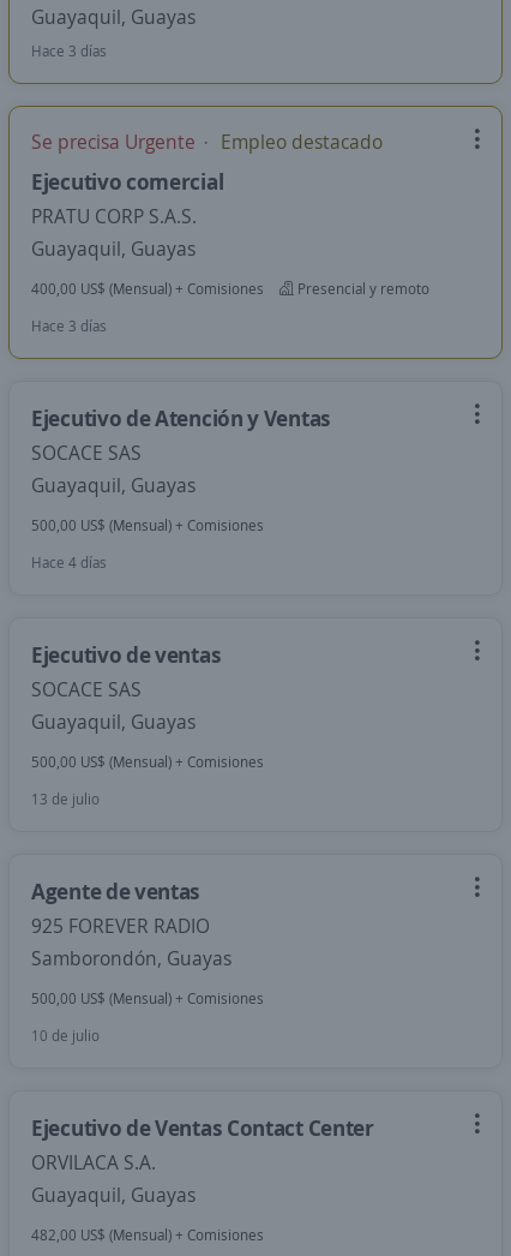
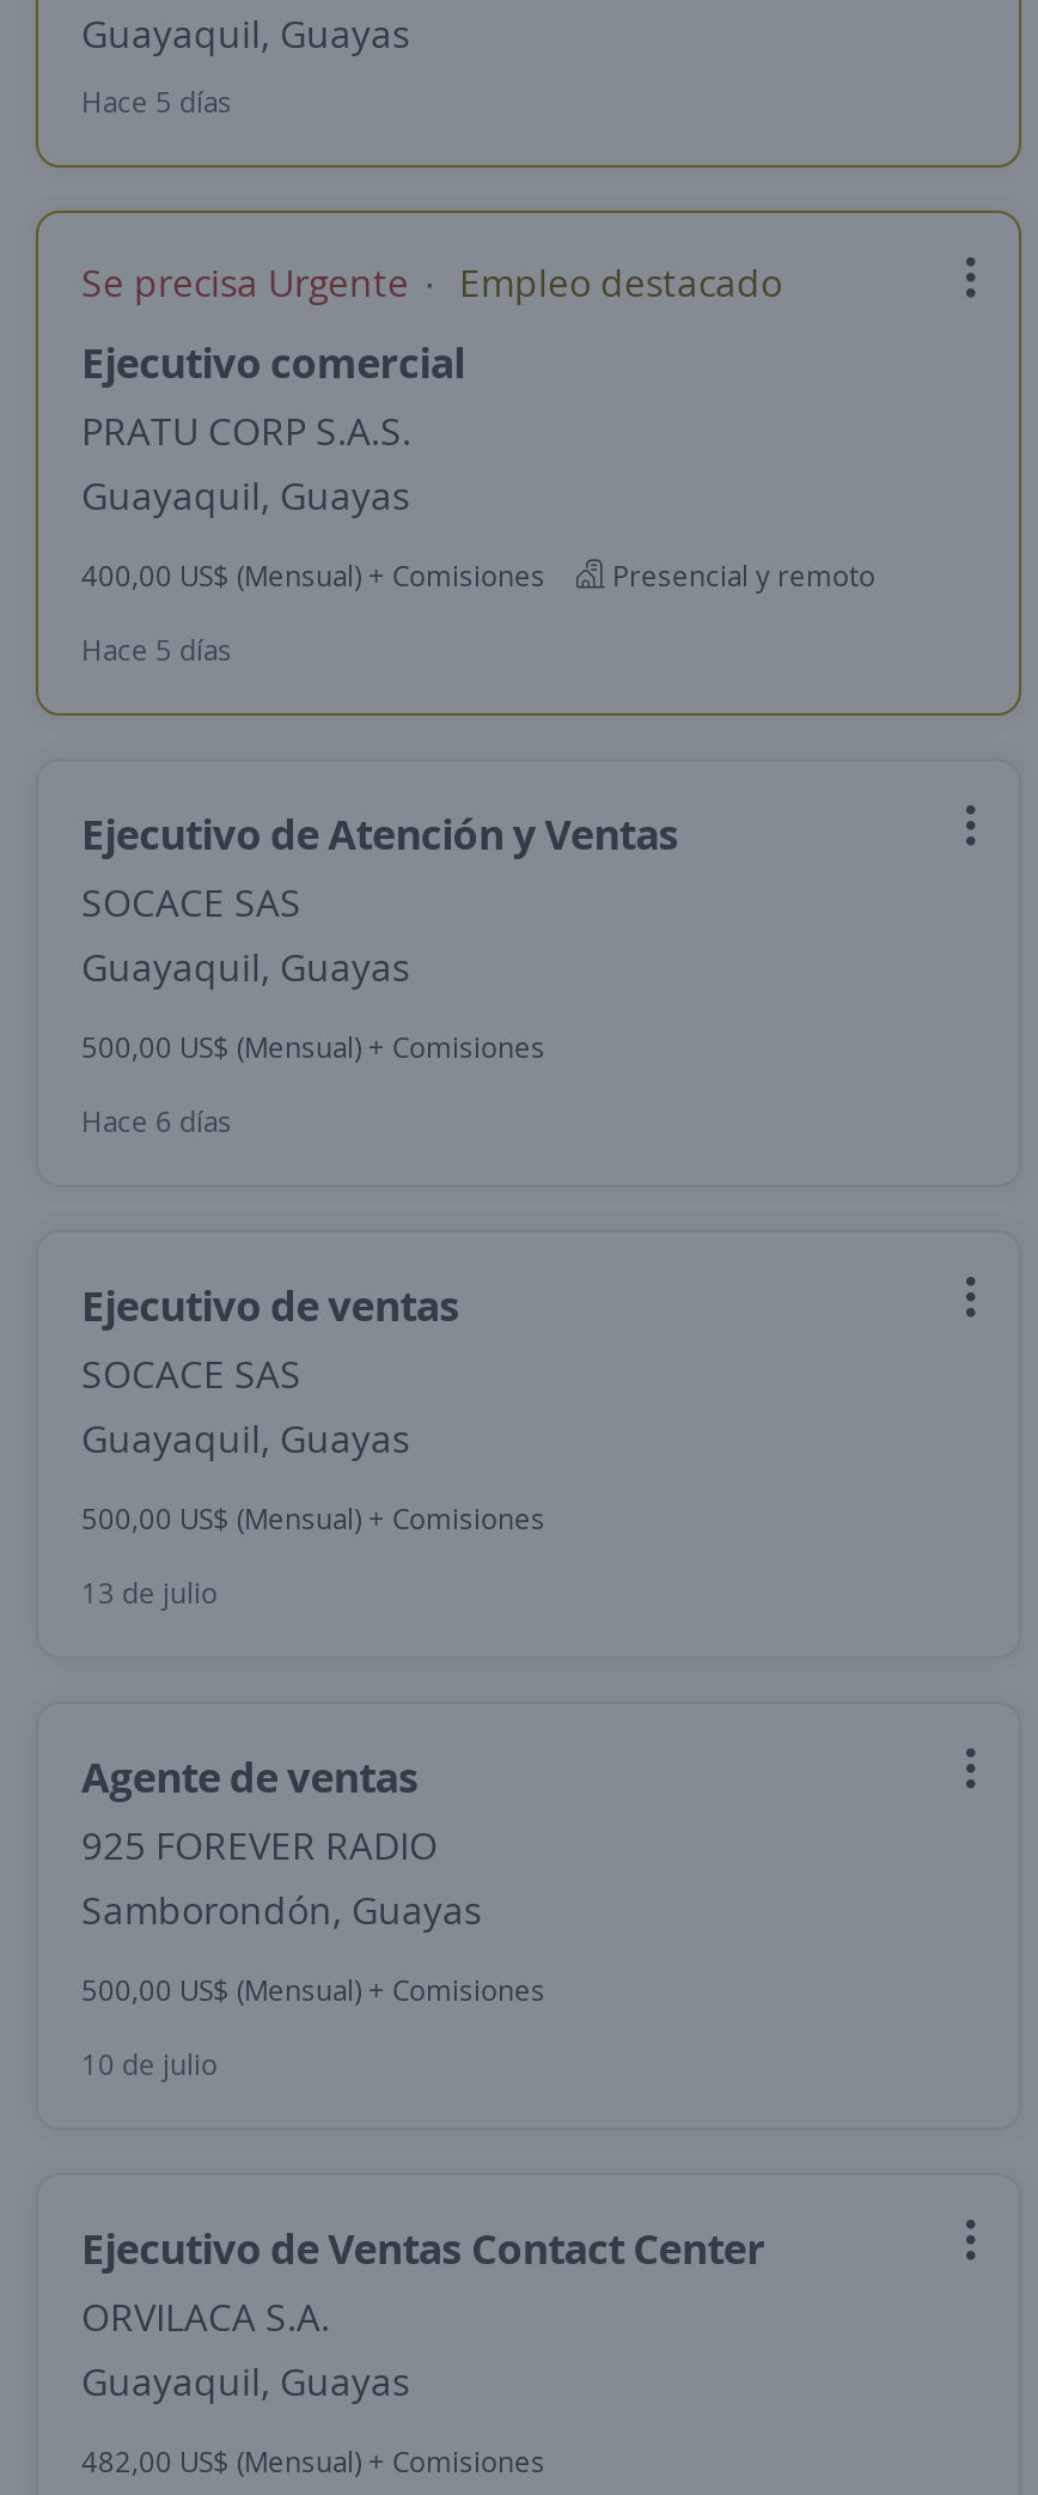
- Hace 3 días
+ Hace 5 días

- Hace 3 días
+ Hace 5 días

- Hace 4 días
+ Hace 6 días
